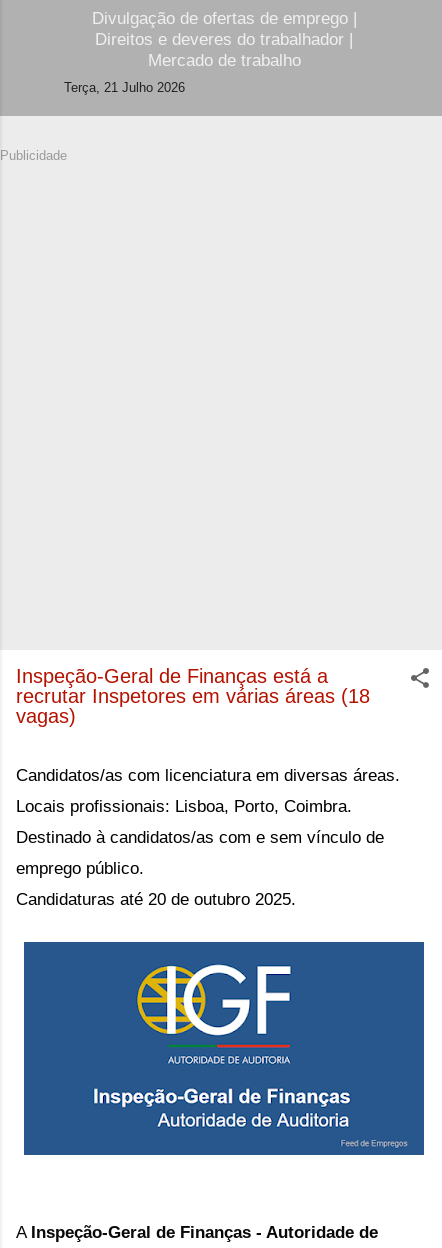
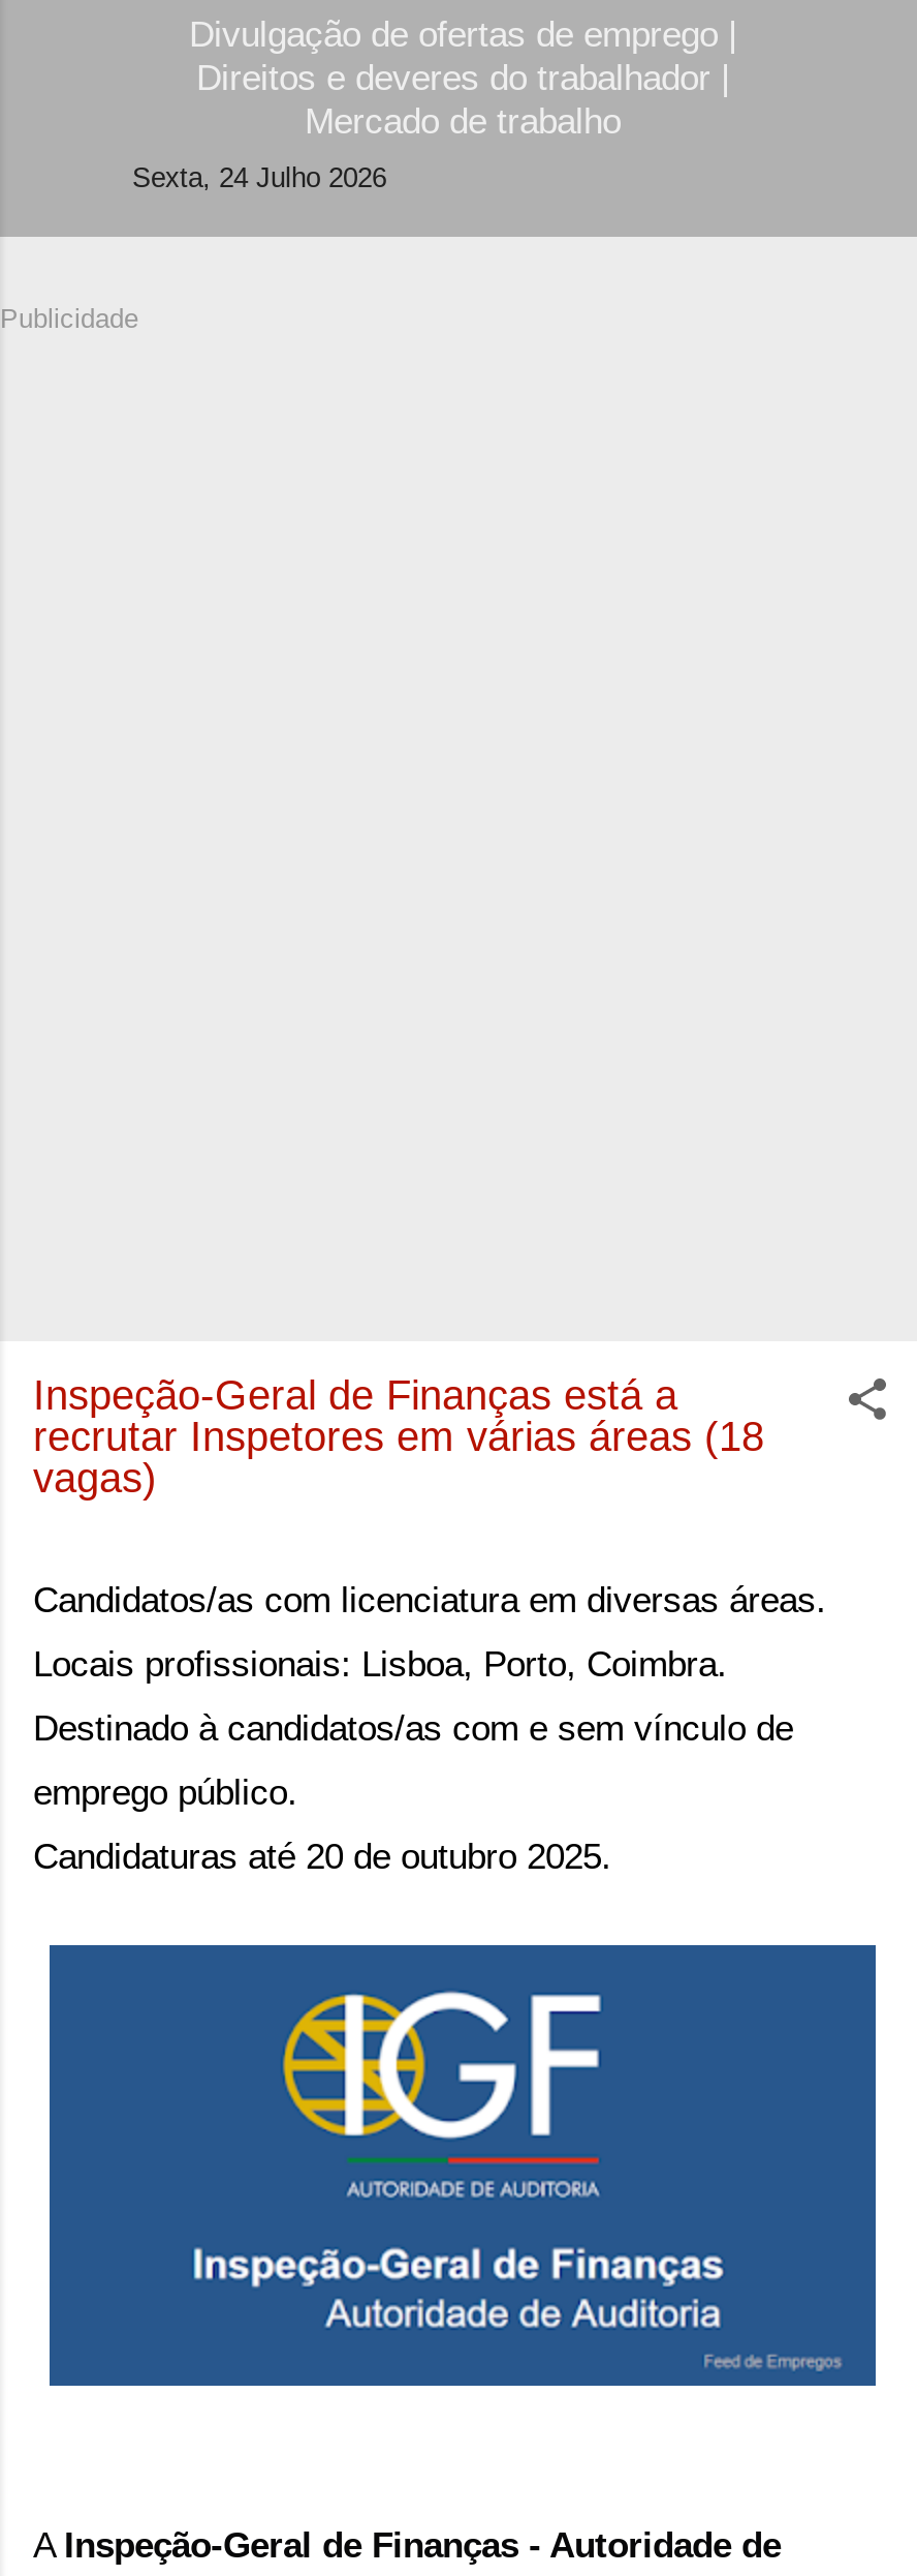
- Terça, 21 Julho 2026
+ Sexta, 24 Julho 2026
